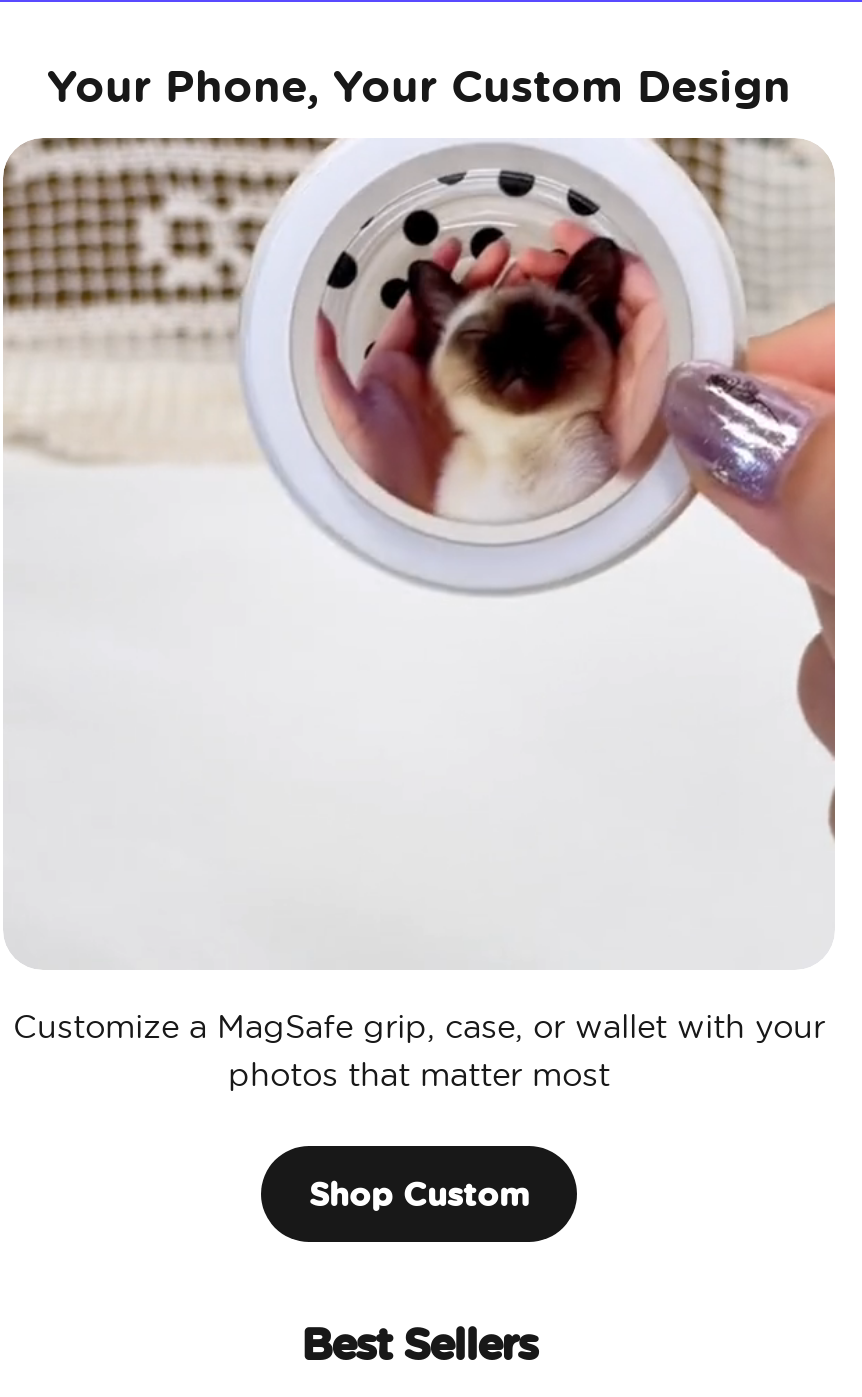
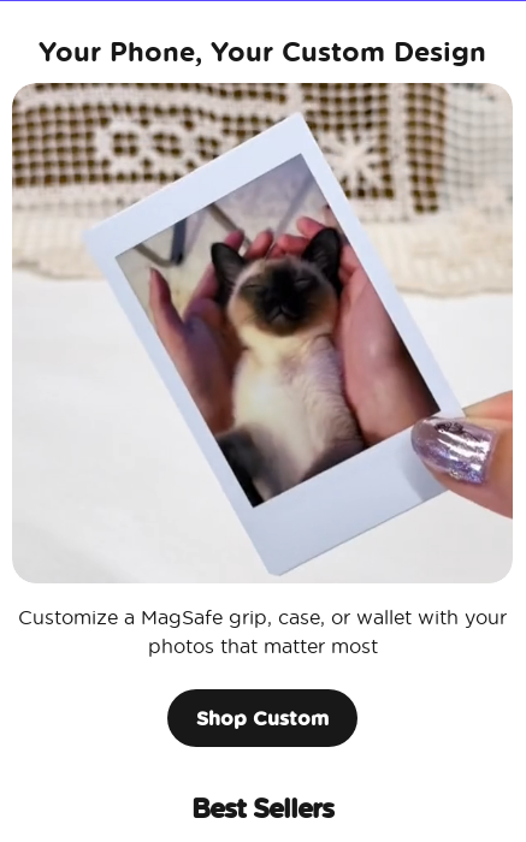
- [image]
+ [image]
